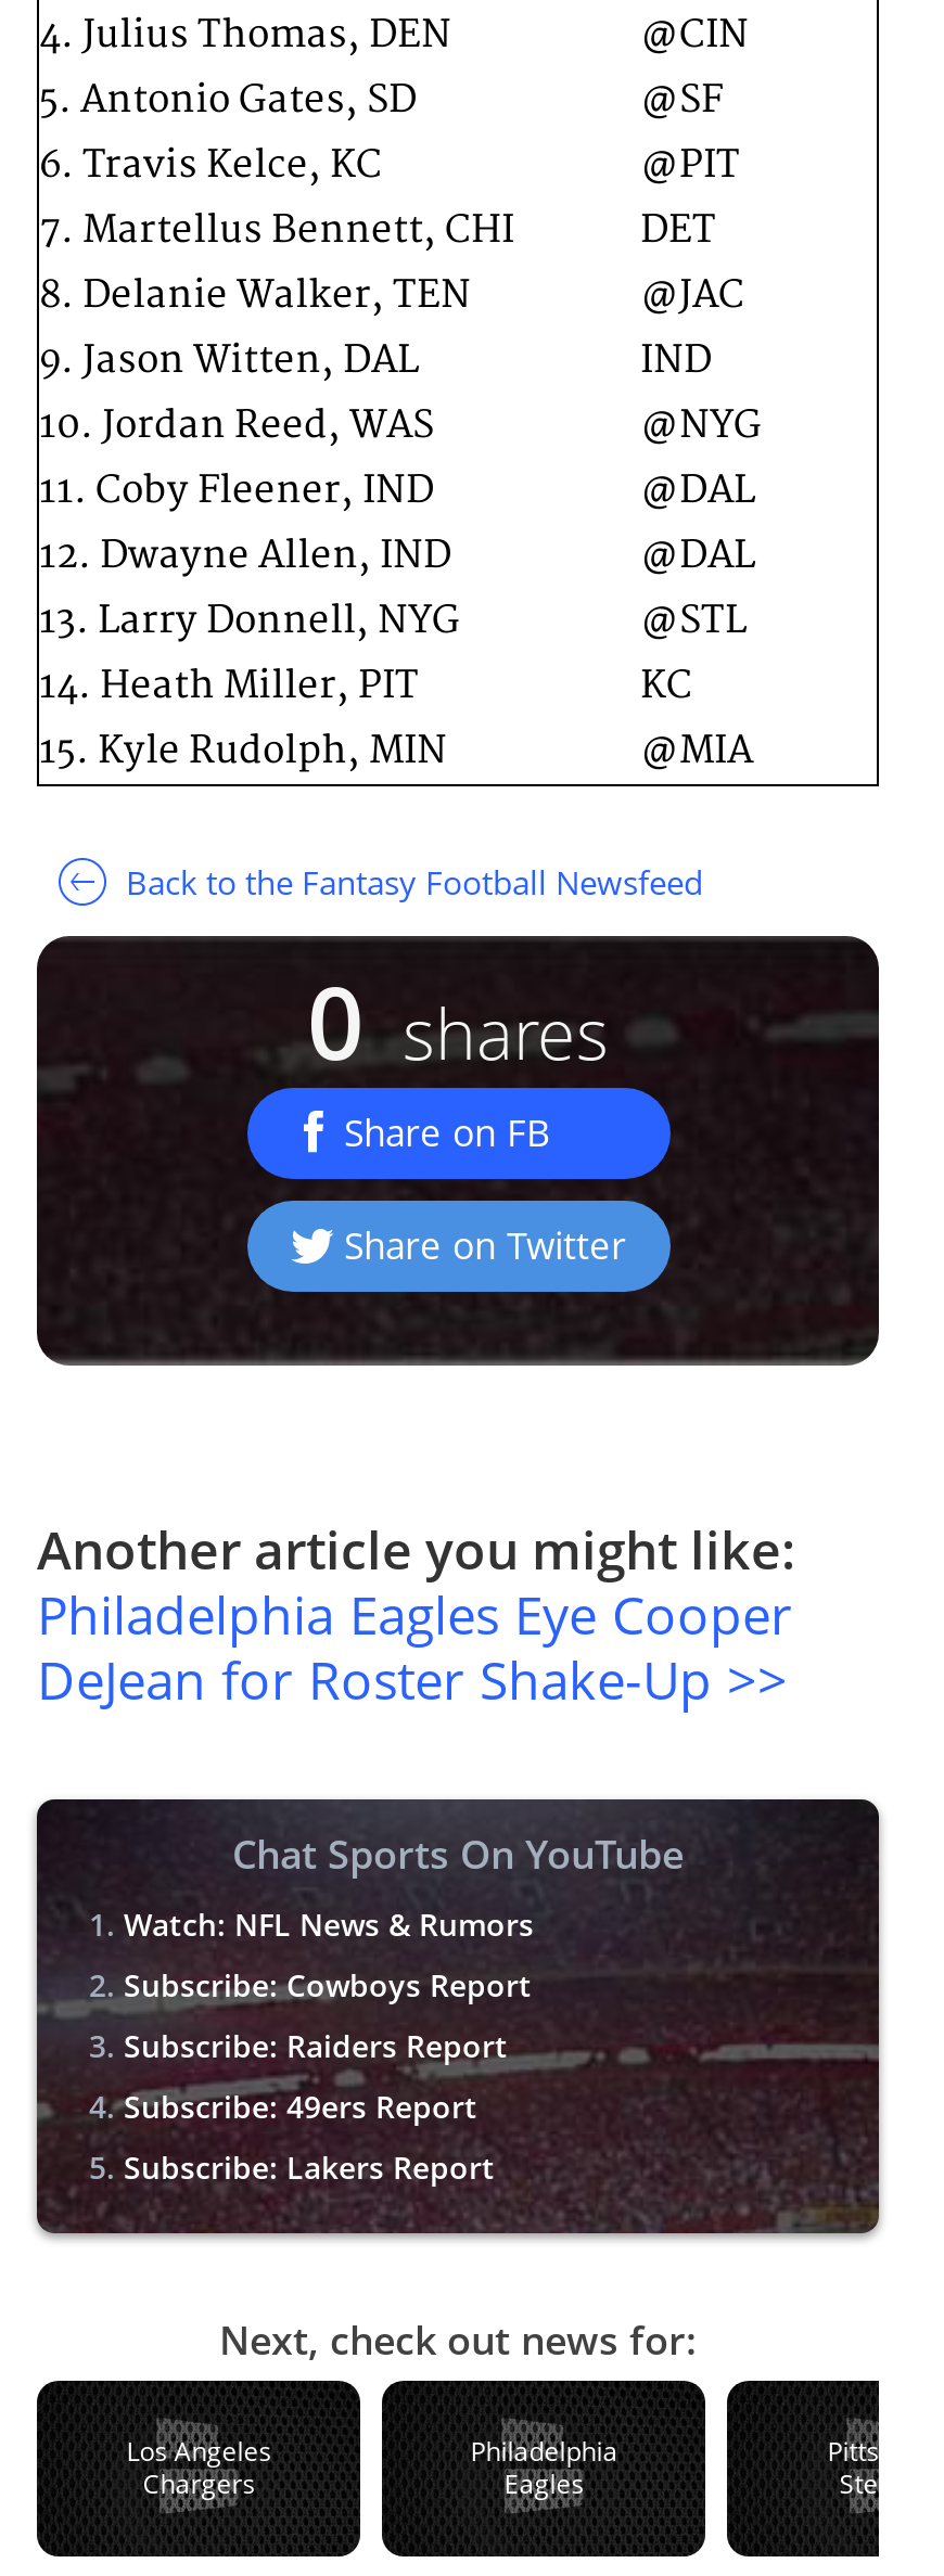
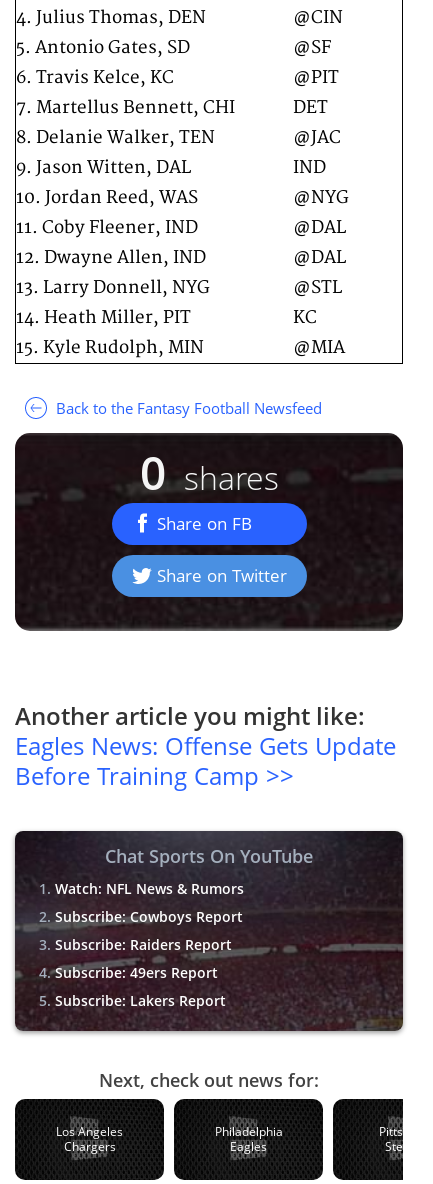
- Philadelphia Eagles Eye Cooper
- DeJean for Roster Shake-Up >>
+ Eagles News: Offense Gets Update
+ Before Training Camp >>
